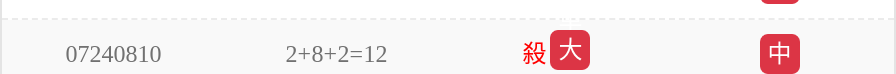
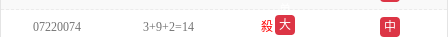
- 07240810
+ 07220074

- 2+8+2=12
+ 3+9+2=14
